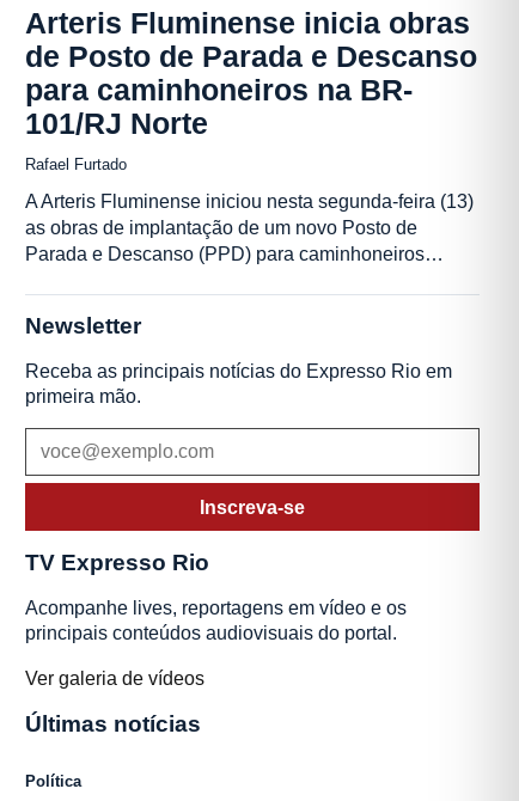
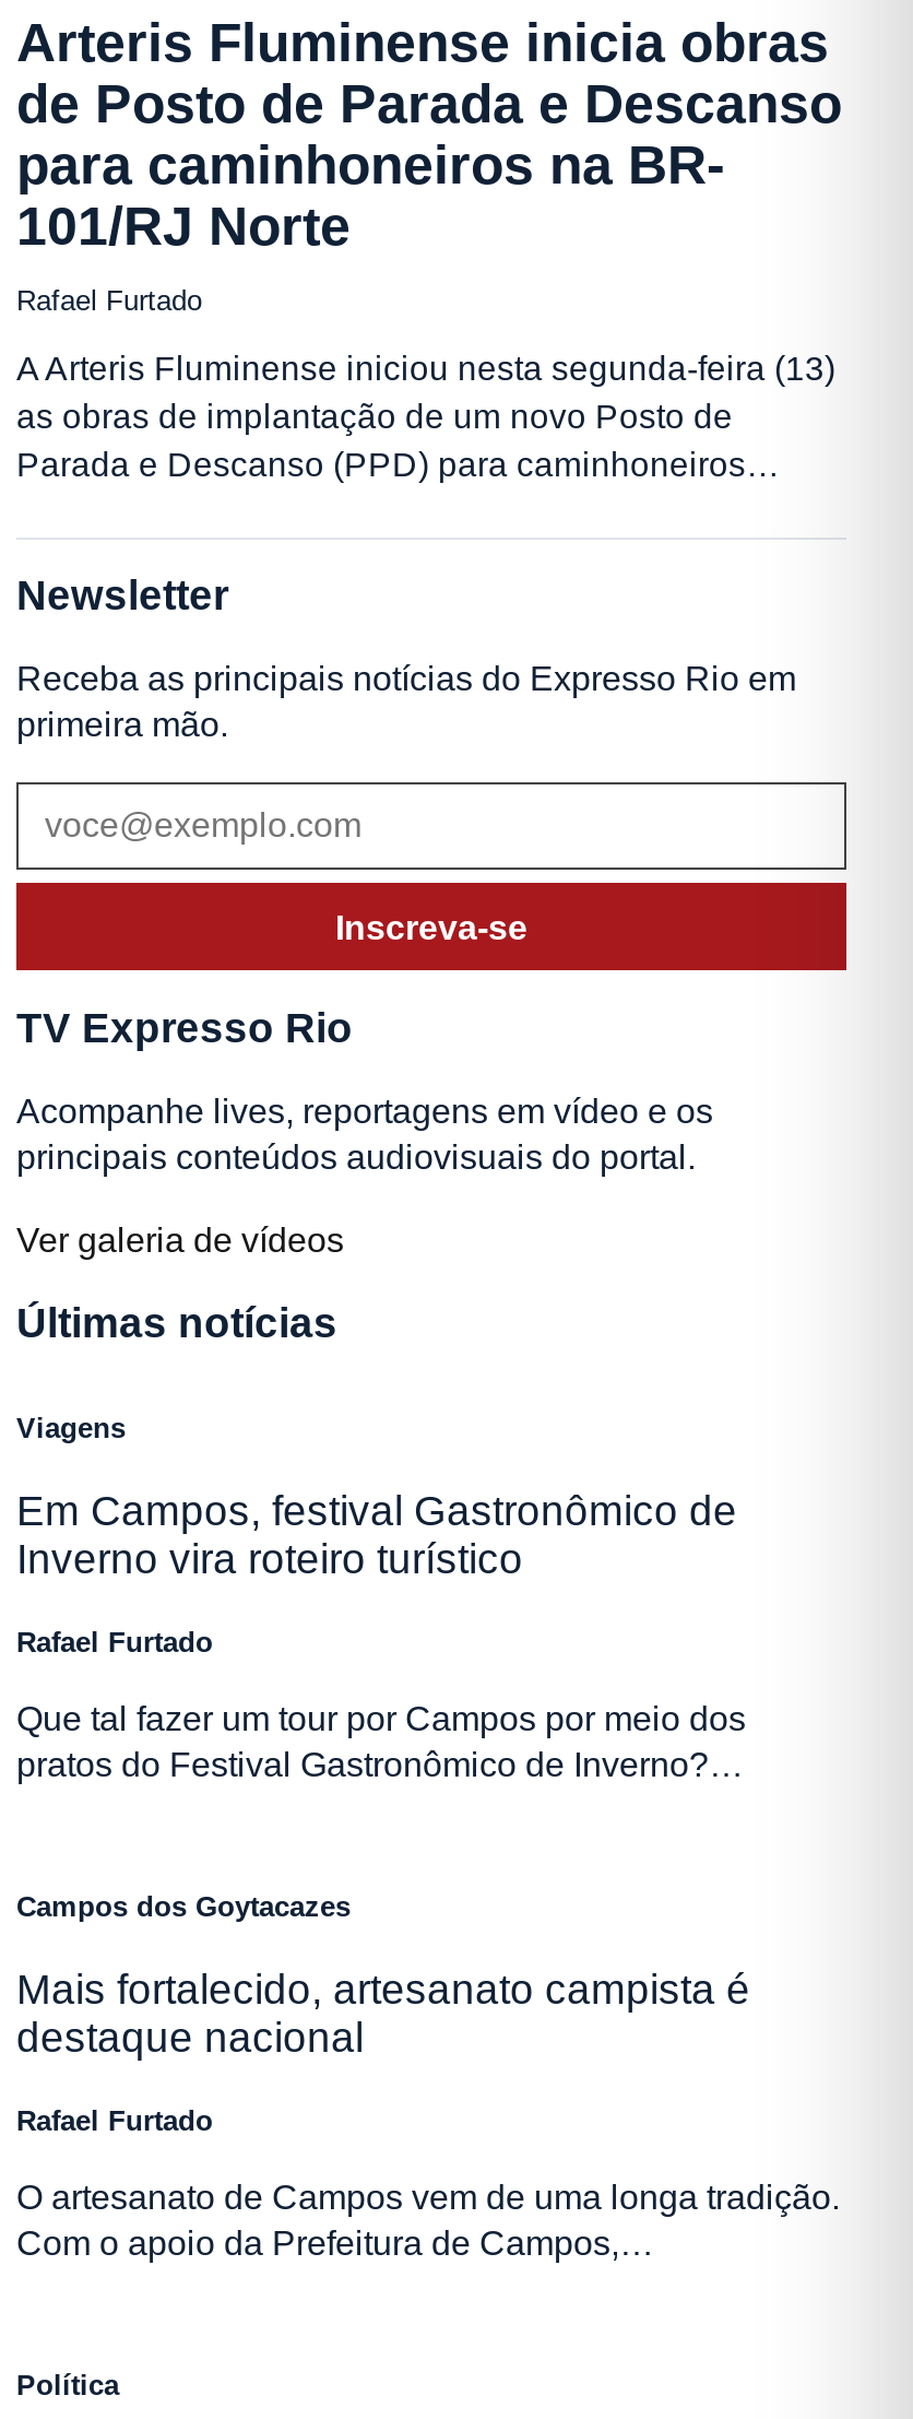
+ Viagens
+ Em Campos, festival Gastronômico de
+ Inverno vira roteiro turístico
+ Rafael Furtado
+ Que tal fazer um tour por Campos por meio dos
+ pratos do Festival Gastronômico de Inverno?…

+ Campos dos Goytacazes
+ Mais fortalecido, artesanato campista é
+ destaque nacional
+ Rafael Furtado
+ O artesanato de Campos vem de uma longa tradição.
+ Com o apoio da Prefeitura de Campos,…
